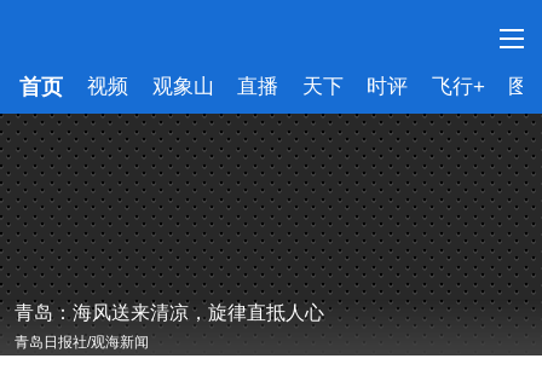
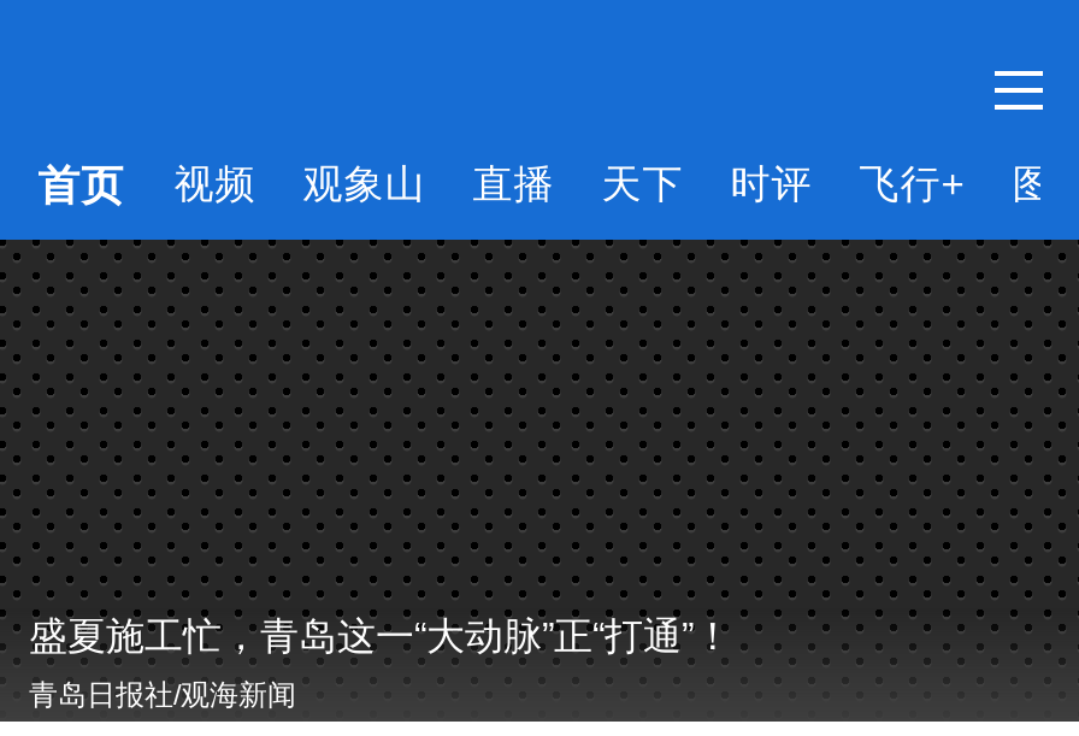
- 青岛：海风送来清凉，旋律直抵人心
+ 盛夏施工忙，青岛这一“大动脉”正“打通”！
